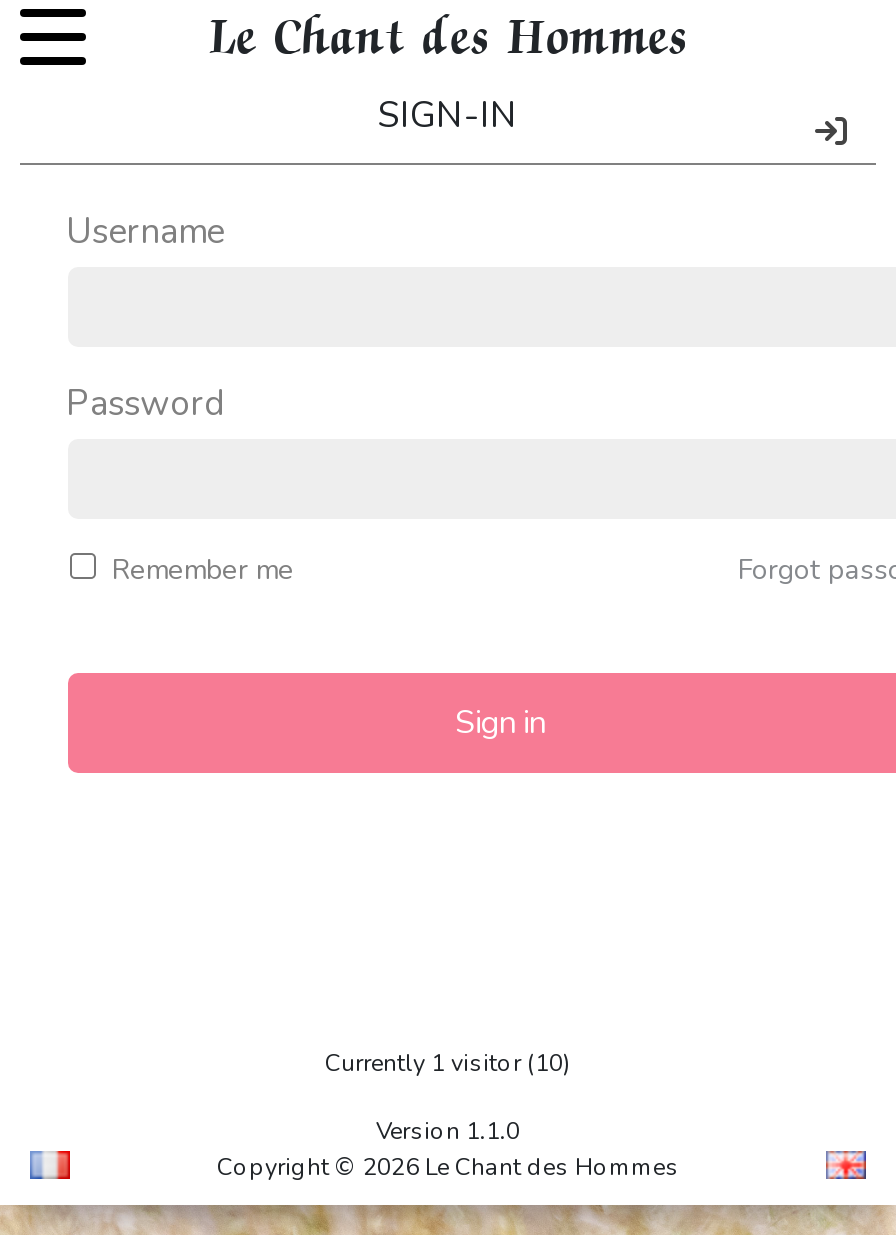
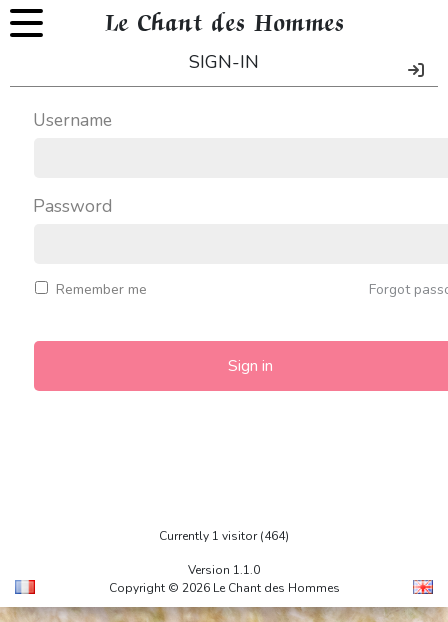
- Currently 1 visitor (10)
+ Currently 1 visitor (464)
